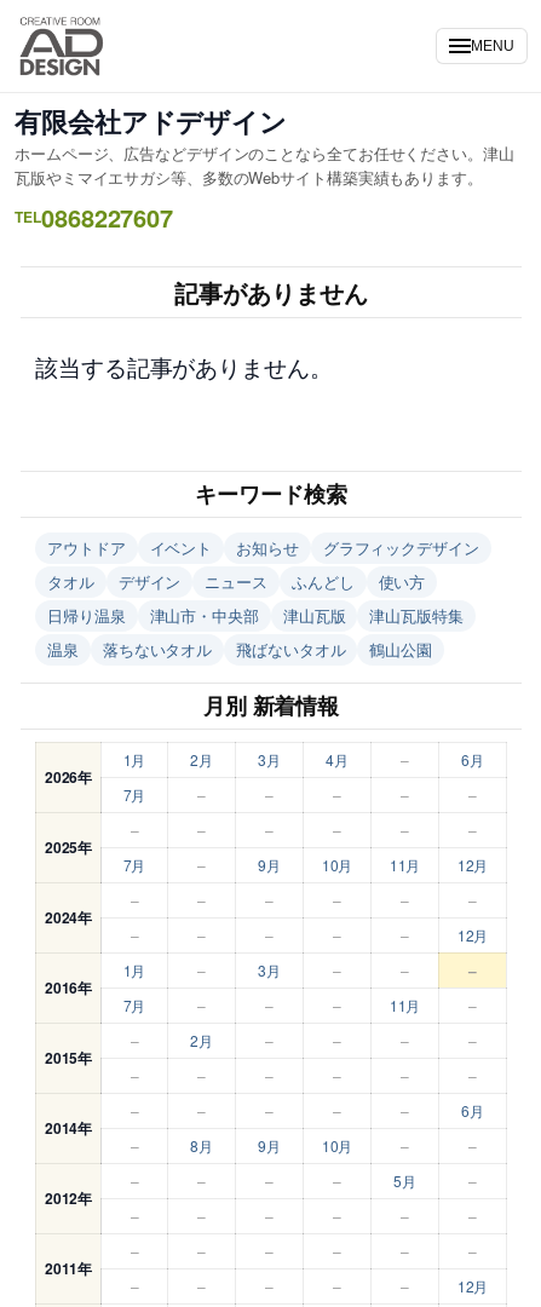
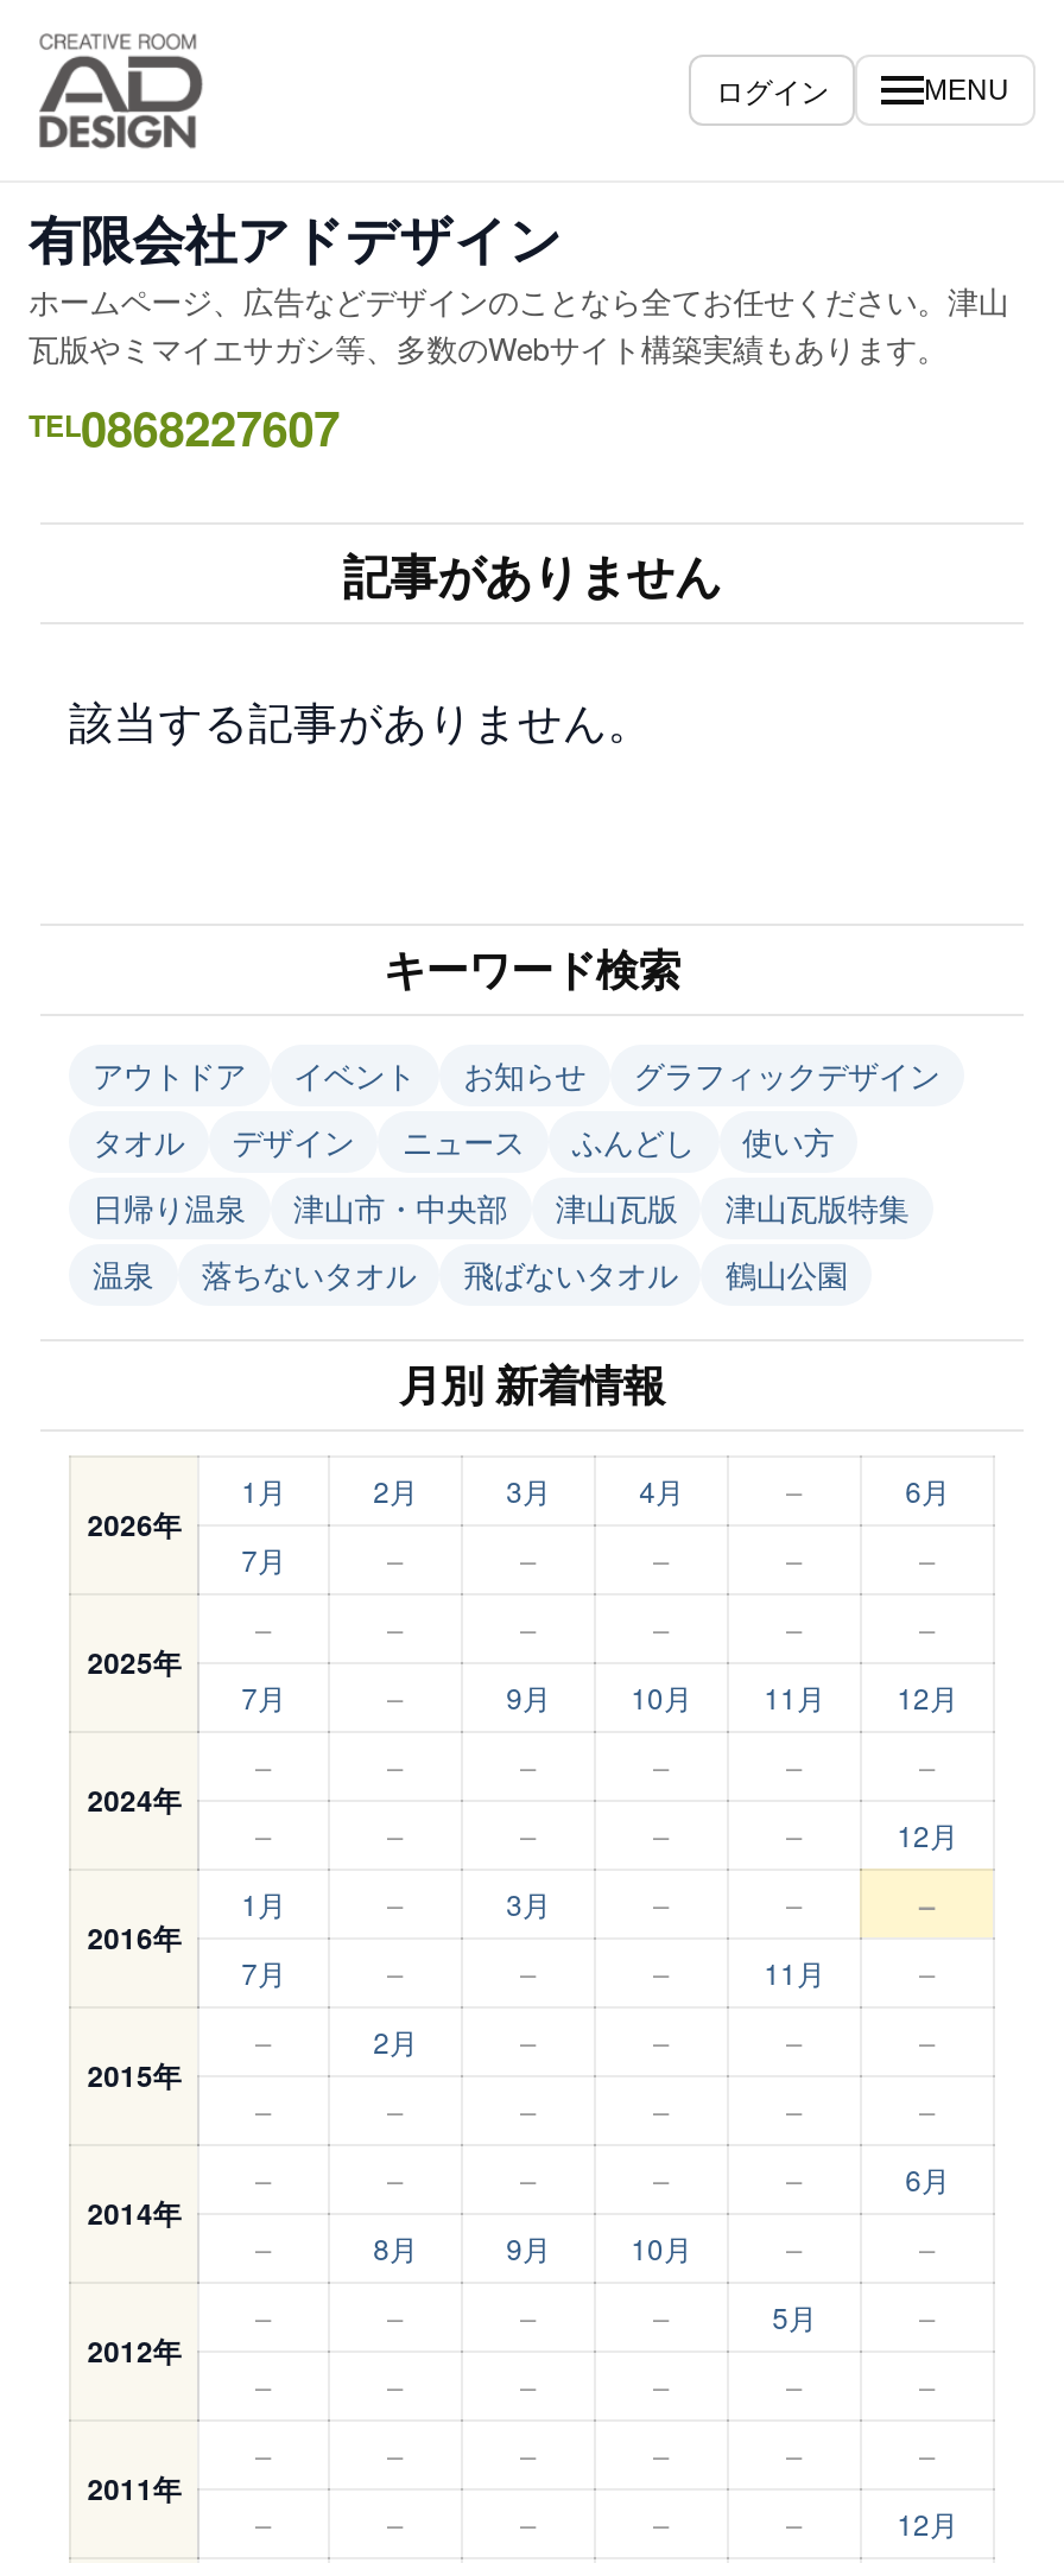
+ ログイン
